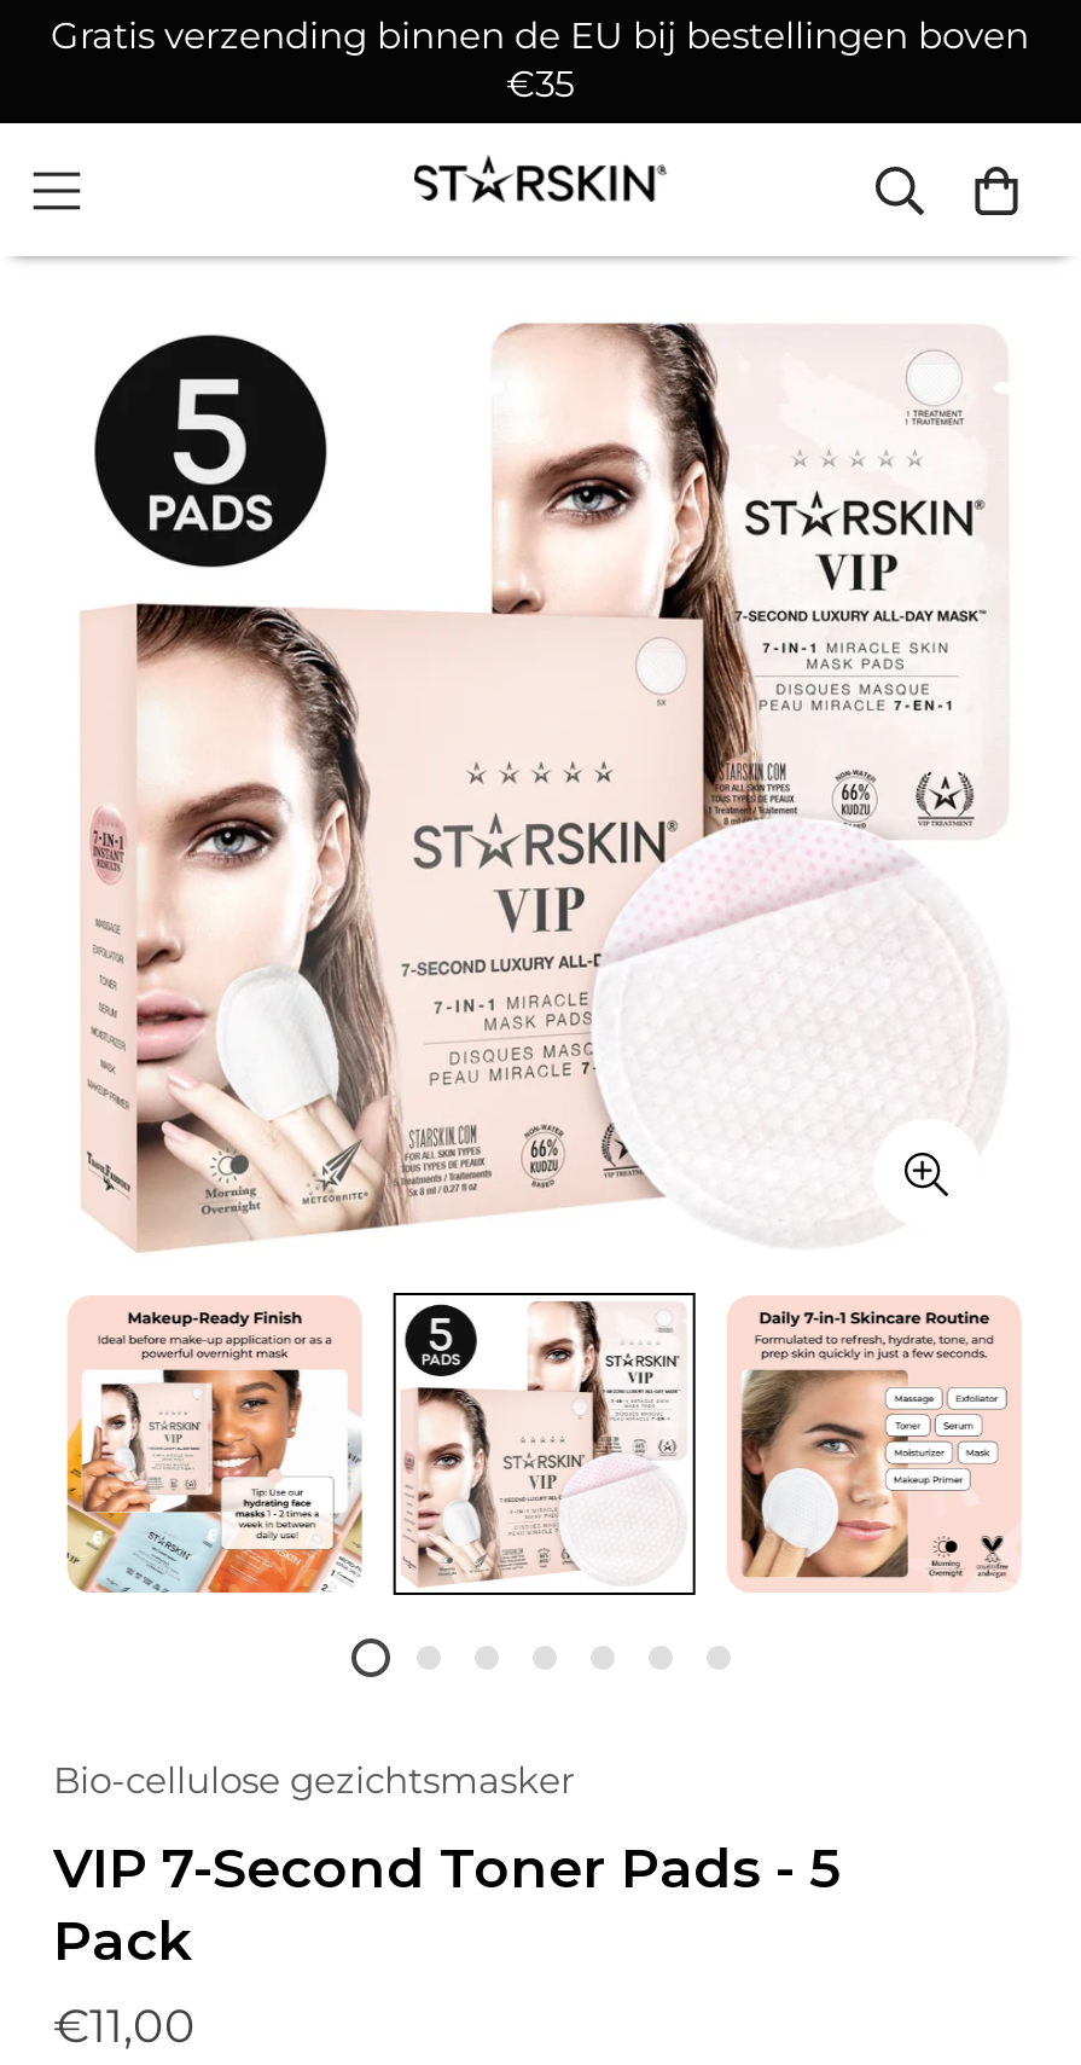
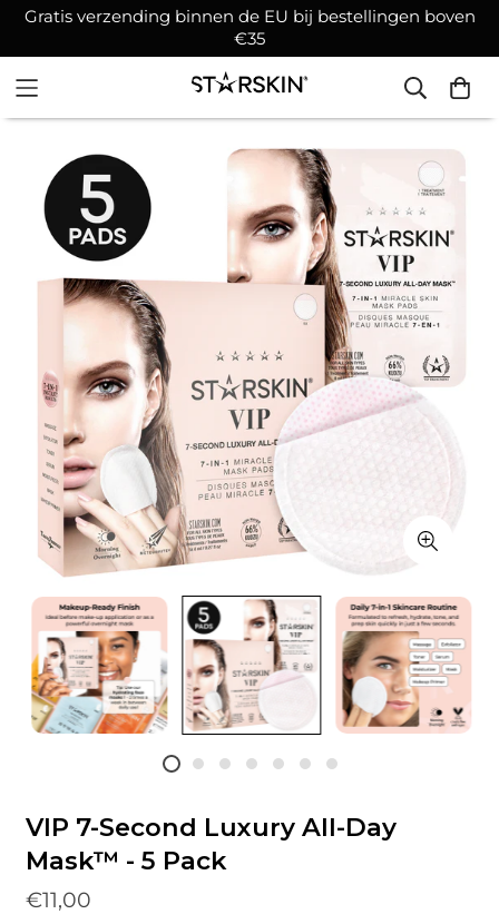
- Bio-cellulose gezichtsmasker
- VIP 7-Second Toner Pads - 5
- Pack
+ VIP 7-Second Luxury All-Day
+ Mask™ - 5 Pack
